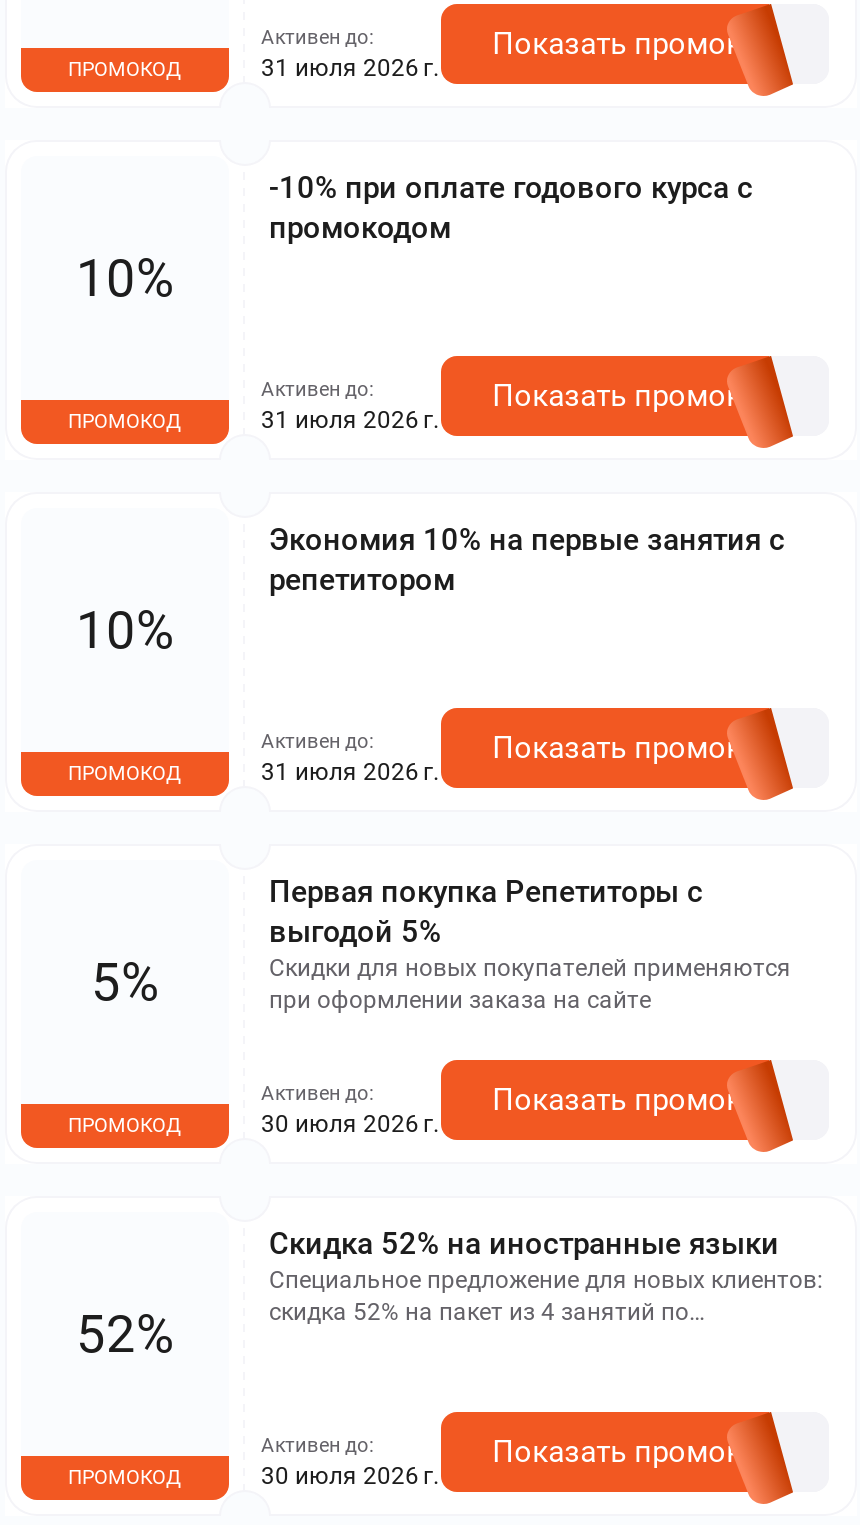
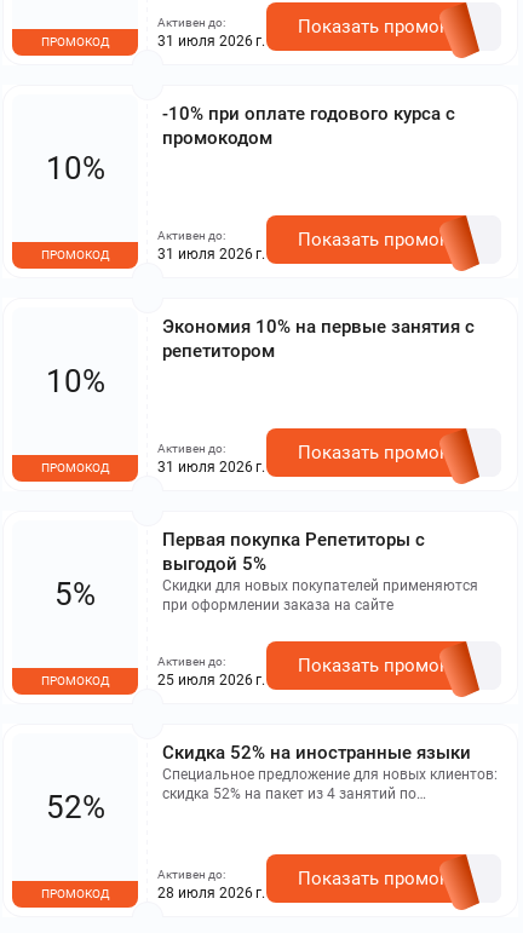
- 30 июля 2026 г.
+ 25 июля 2026 г.

- 30 июля 2026 г.
+ 28 июля 2026 г.
